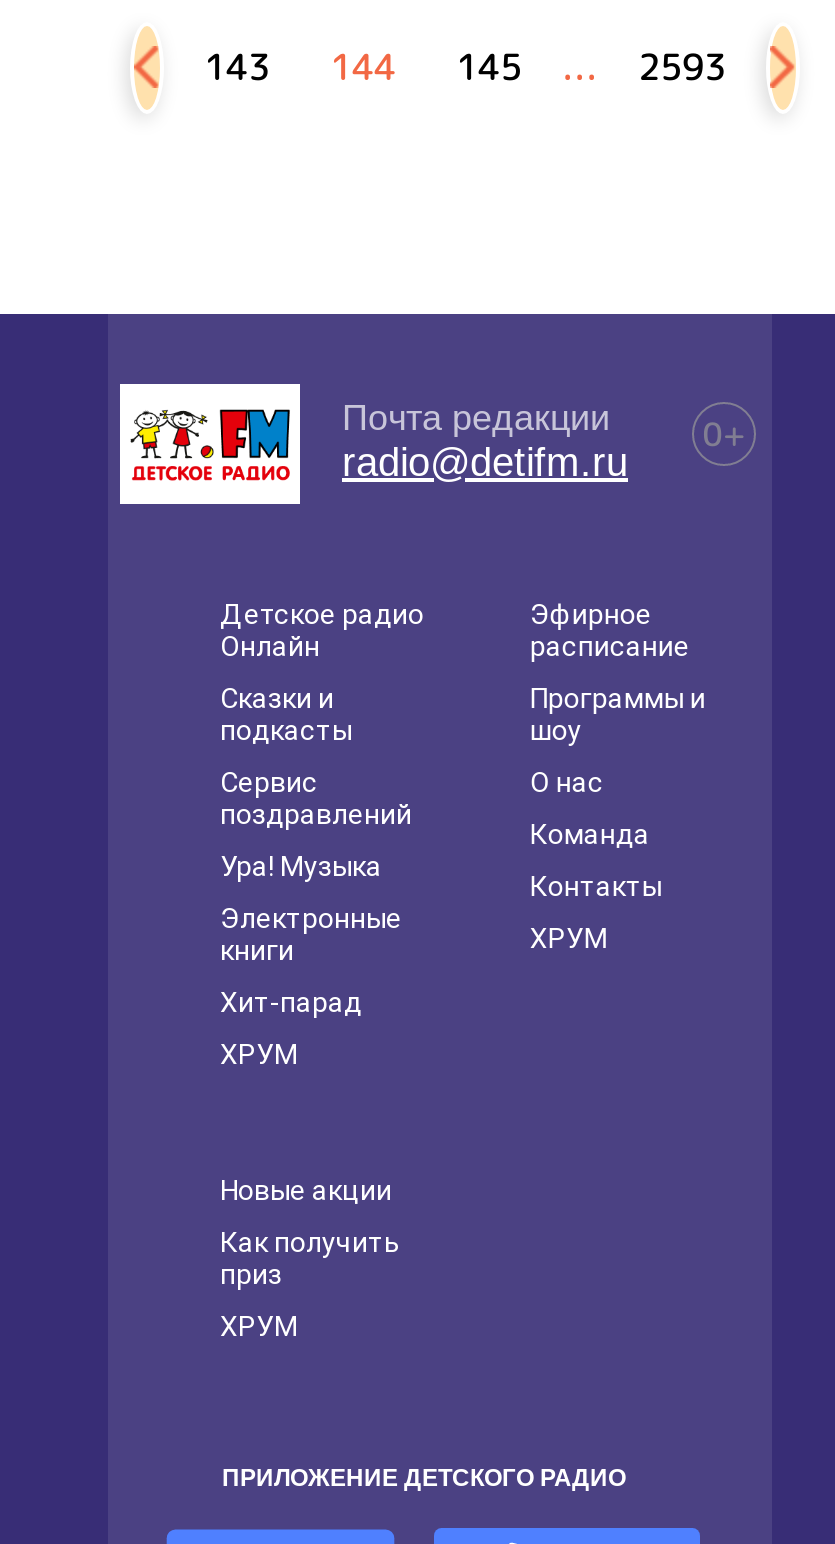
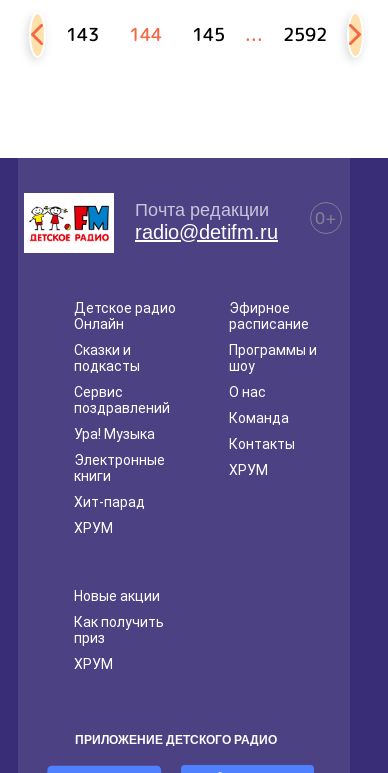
- 2593
+ 2592
